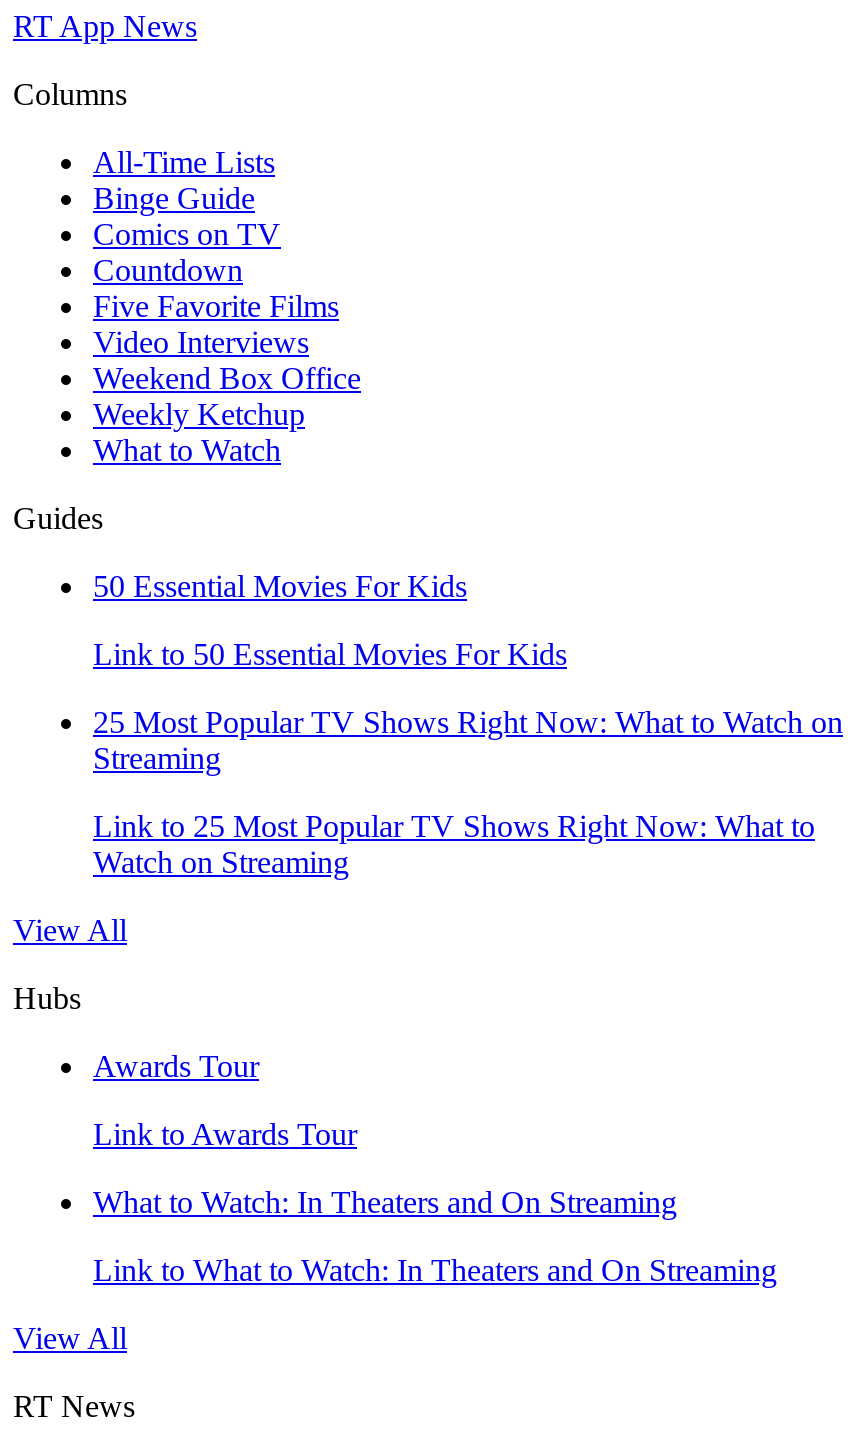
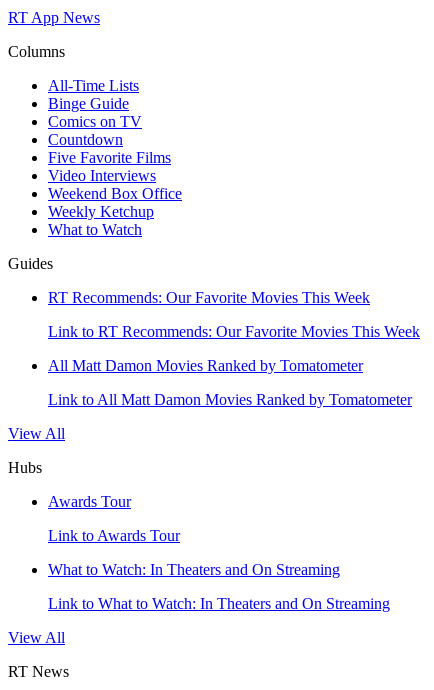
- 50 Essential Movies For Kids
+ RT Recommends: Our Favorite Movies This Week

- Link to 50 Essential Movies For Kids
+ Link to RT Recommends: Our Favorite Movies This Week

- 25 Most Popular TV Shows Right Now: What to Watch on
- Streaming
+ All Matt Damon Movies Ranked by Tomatometer

- Link to 25 Most Popular TV Shows Right Now: What to
- Watch on Streaming
+ Link to All Matt Damon Movies Ranked by Tomatometer
